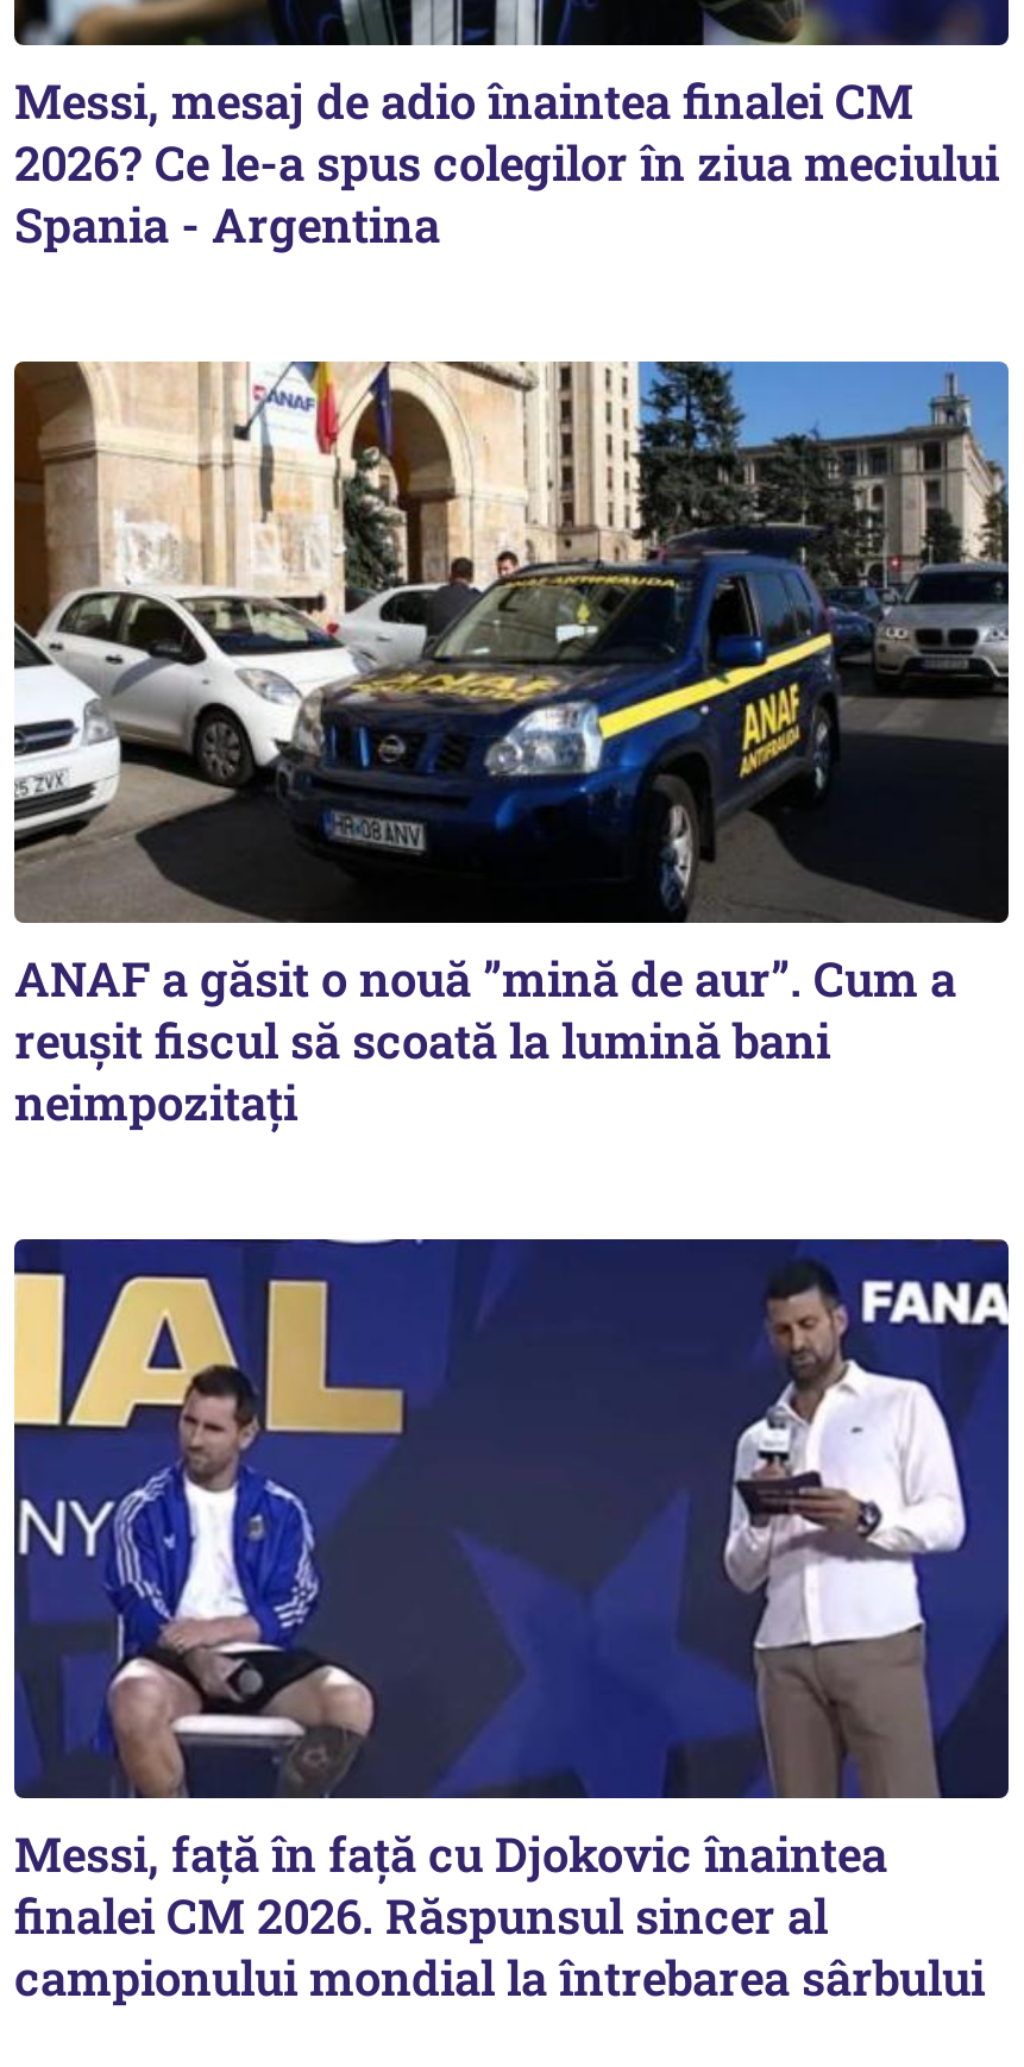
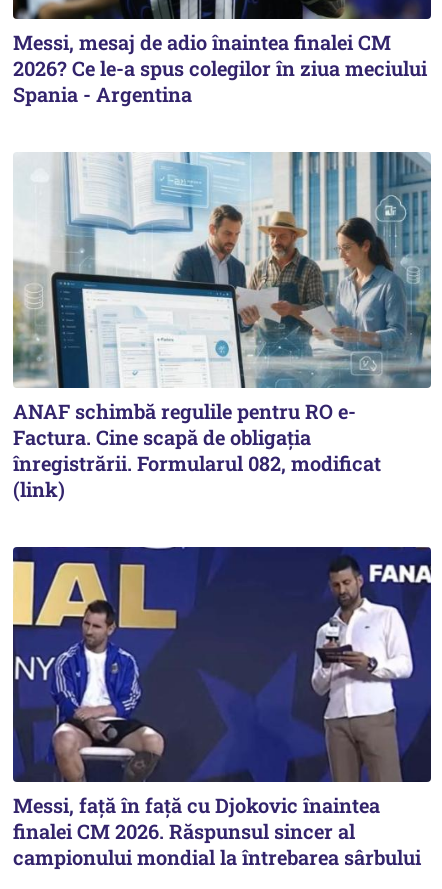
- [image]
- ANAF a găsit o nouă ”mină de aur”. Cum a
- reușit fiscul să scoată la lumină bani
- neimpozitați
+ [image]
+ ANAF schimbă regulile pentru RO e-
+ Factura. Cine scapă de obligația
+ înregistrării. Formularul 082, modificat
+ (link)
